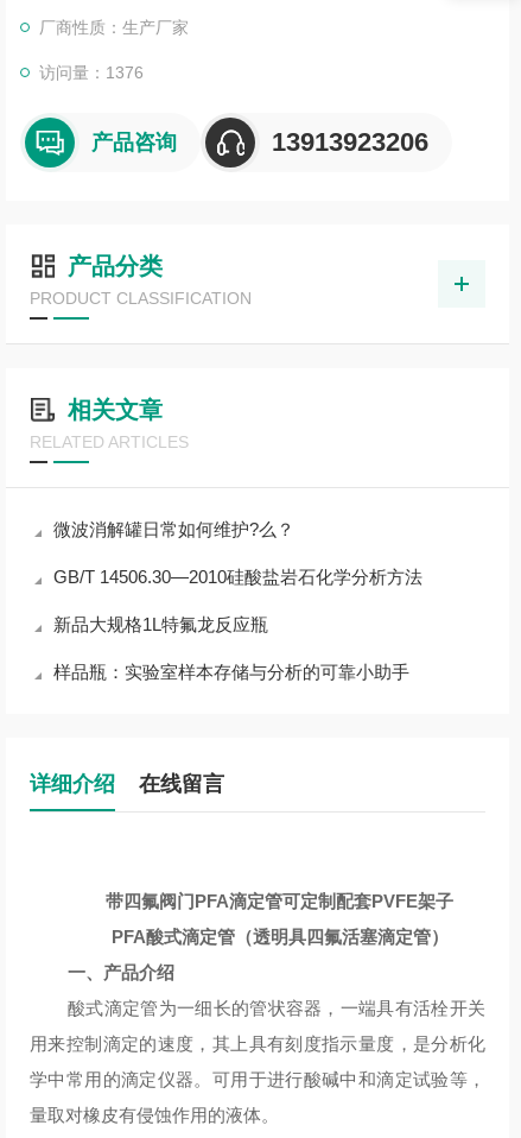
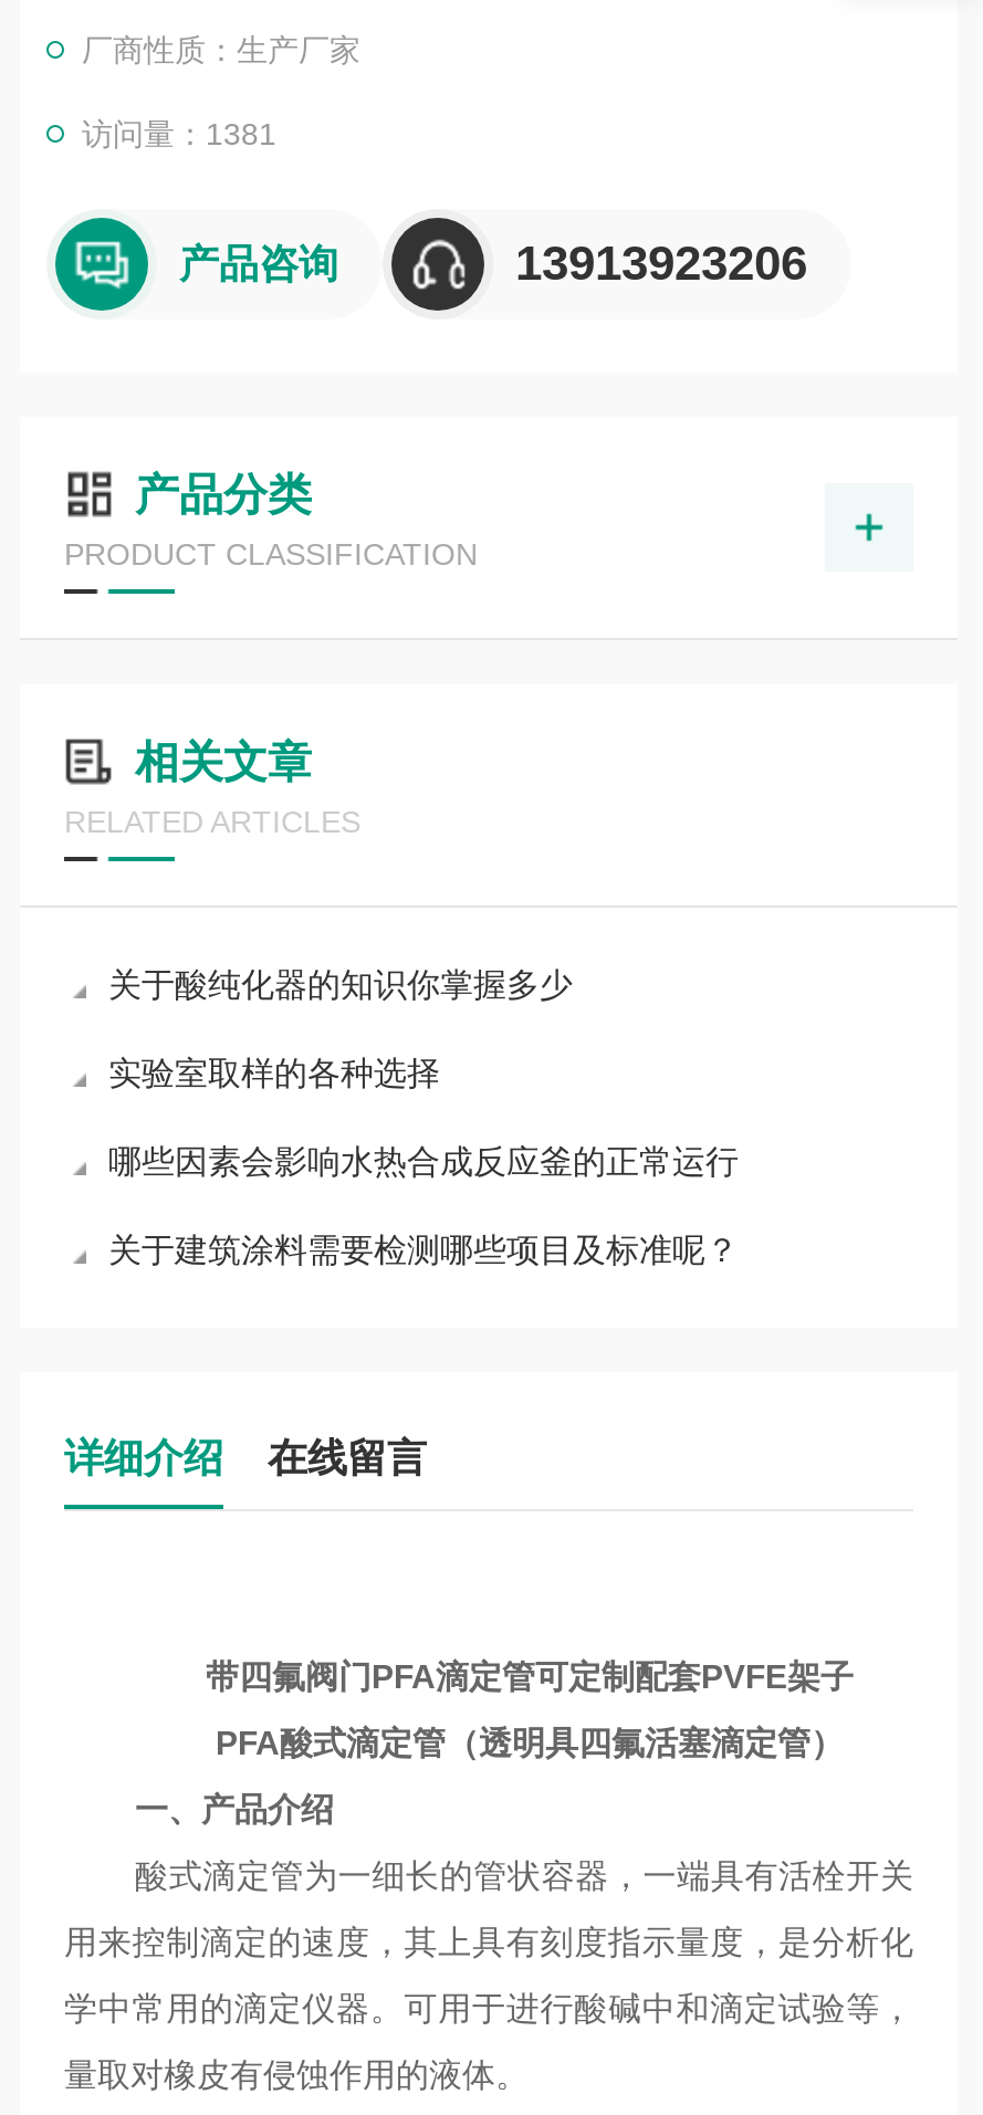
- 访问量：1376
+ 访问量：1381

- 微波消解罐日常如何维护?么？
+ 关于酸纯化器的知识你掌握多少

- GB/T 14506.30—2010硅酸盐岩石化学分析方法
+ 实验室取样的各种选择

- 新品大规格1L特氟龙反应瓶
+ 哪些因素会影响水热合成反应釜的正常运行

- 样品瓶：实验室样本存储与分析的可靠小助手
+ 关于建筑涂料需要检测哪些项目及标准呢？
